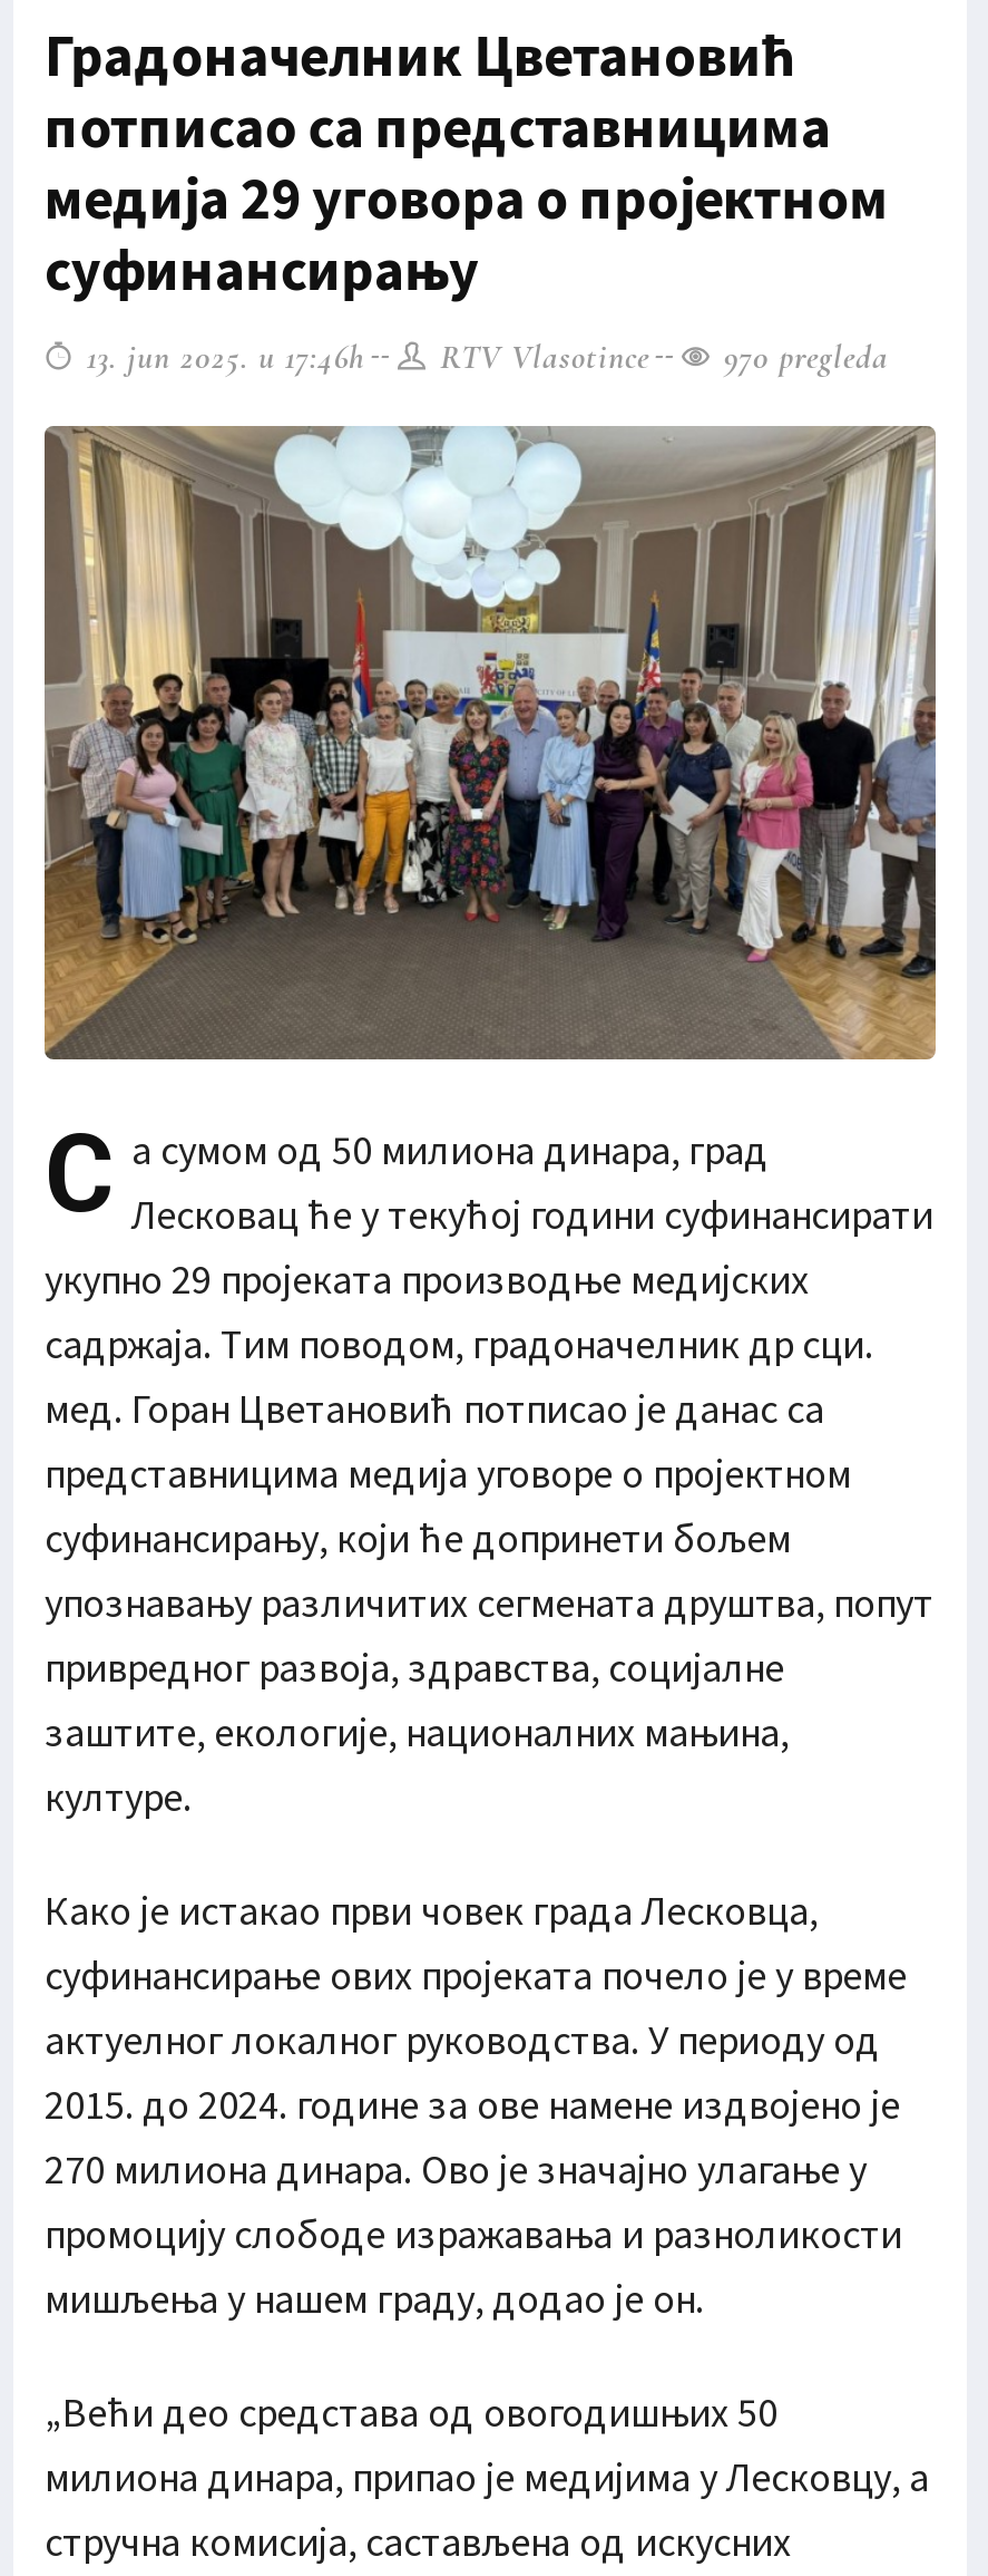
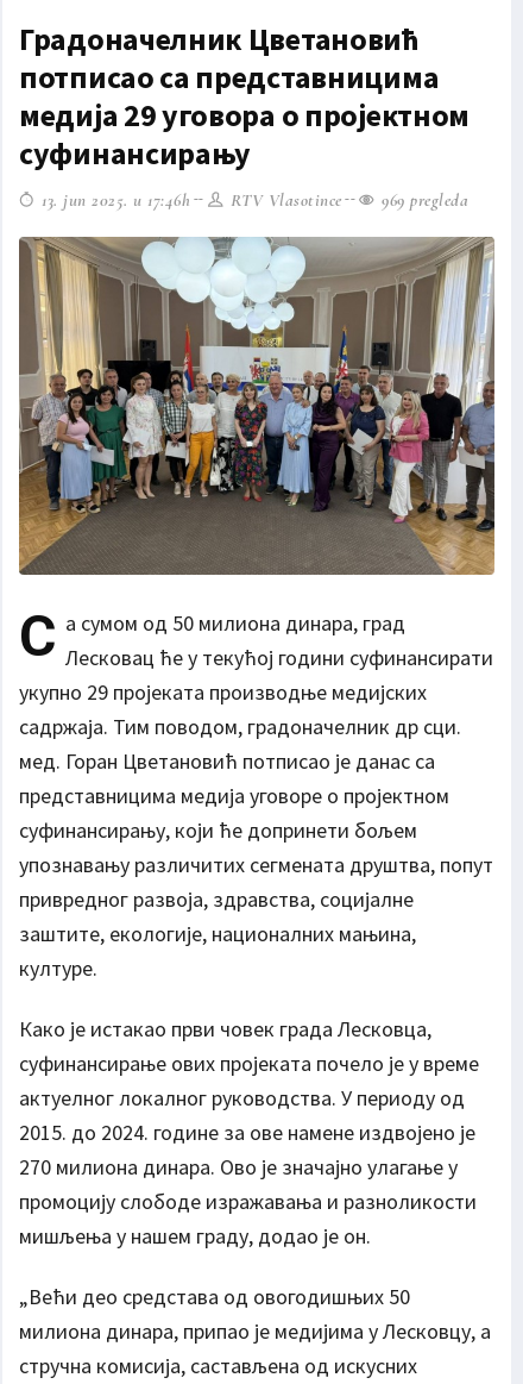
- 13. jun 2025. u 17:46h RTV Vlasotince 970 pregleda
+ 13. jun 2025. u 17:46h RTV Vlasotince 969 pregleda
